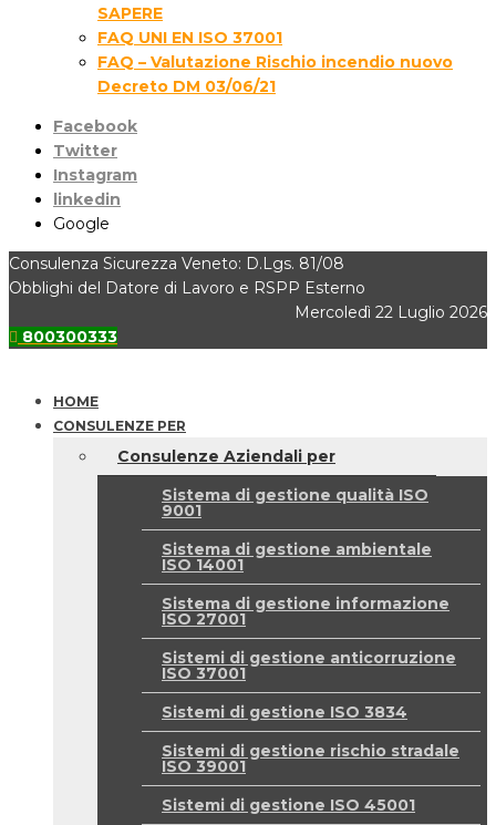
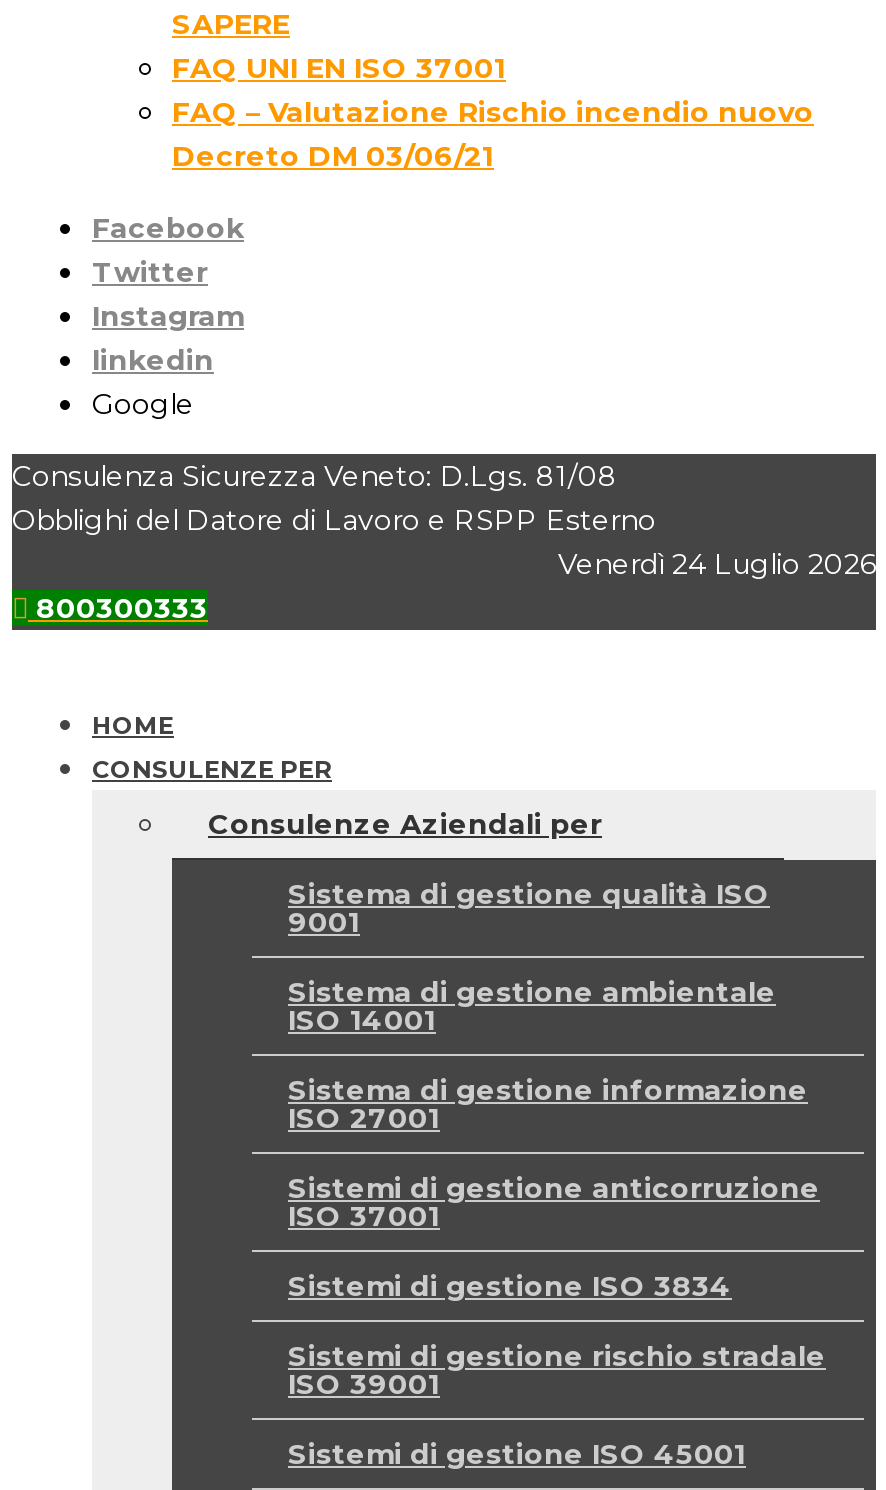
- Mercoledì 22 Luglio 2026
+ Venerdì 24 Luglio 2026
